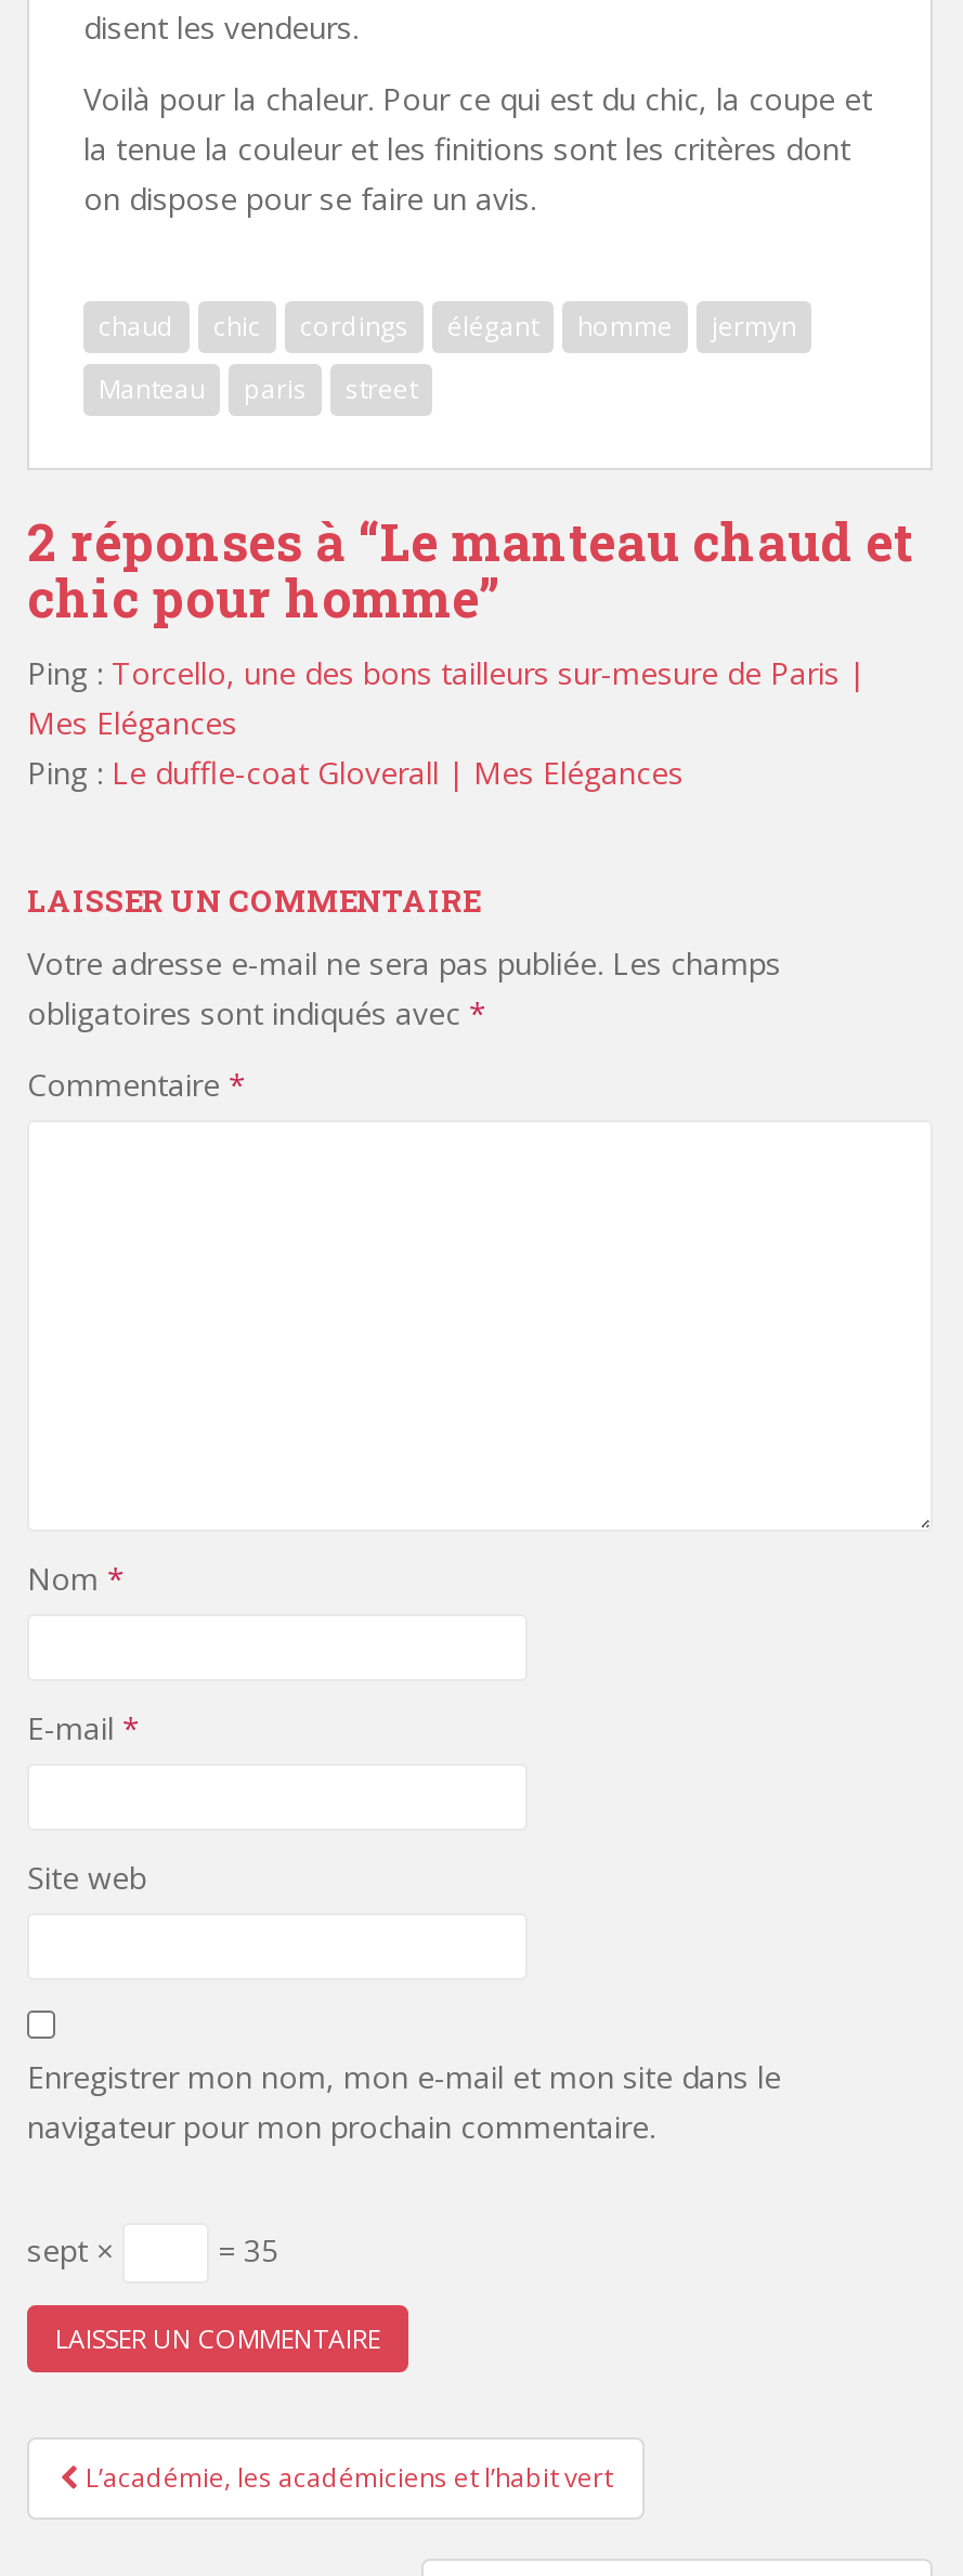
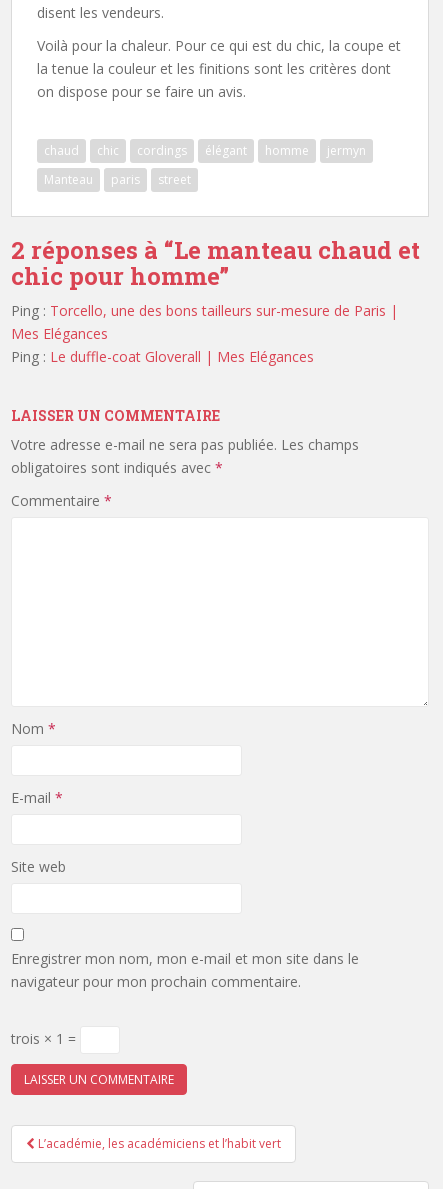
- sept ×
- = 35
+ trois × 1 =
